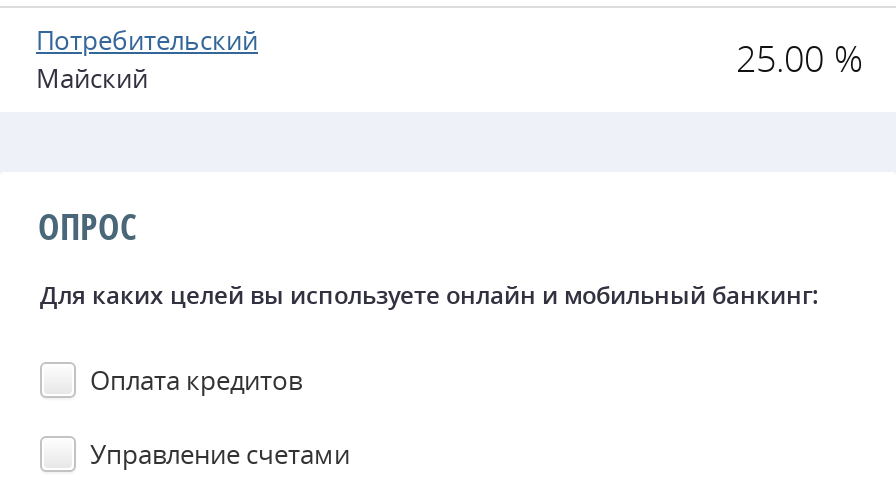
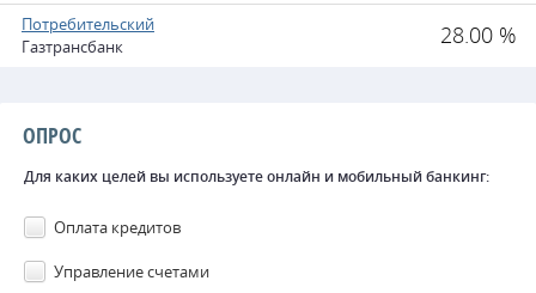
- Майский
- 25.00 %
+ Газтрансбанк
+ 28.00 %
